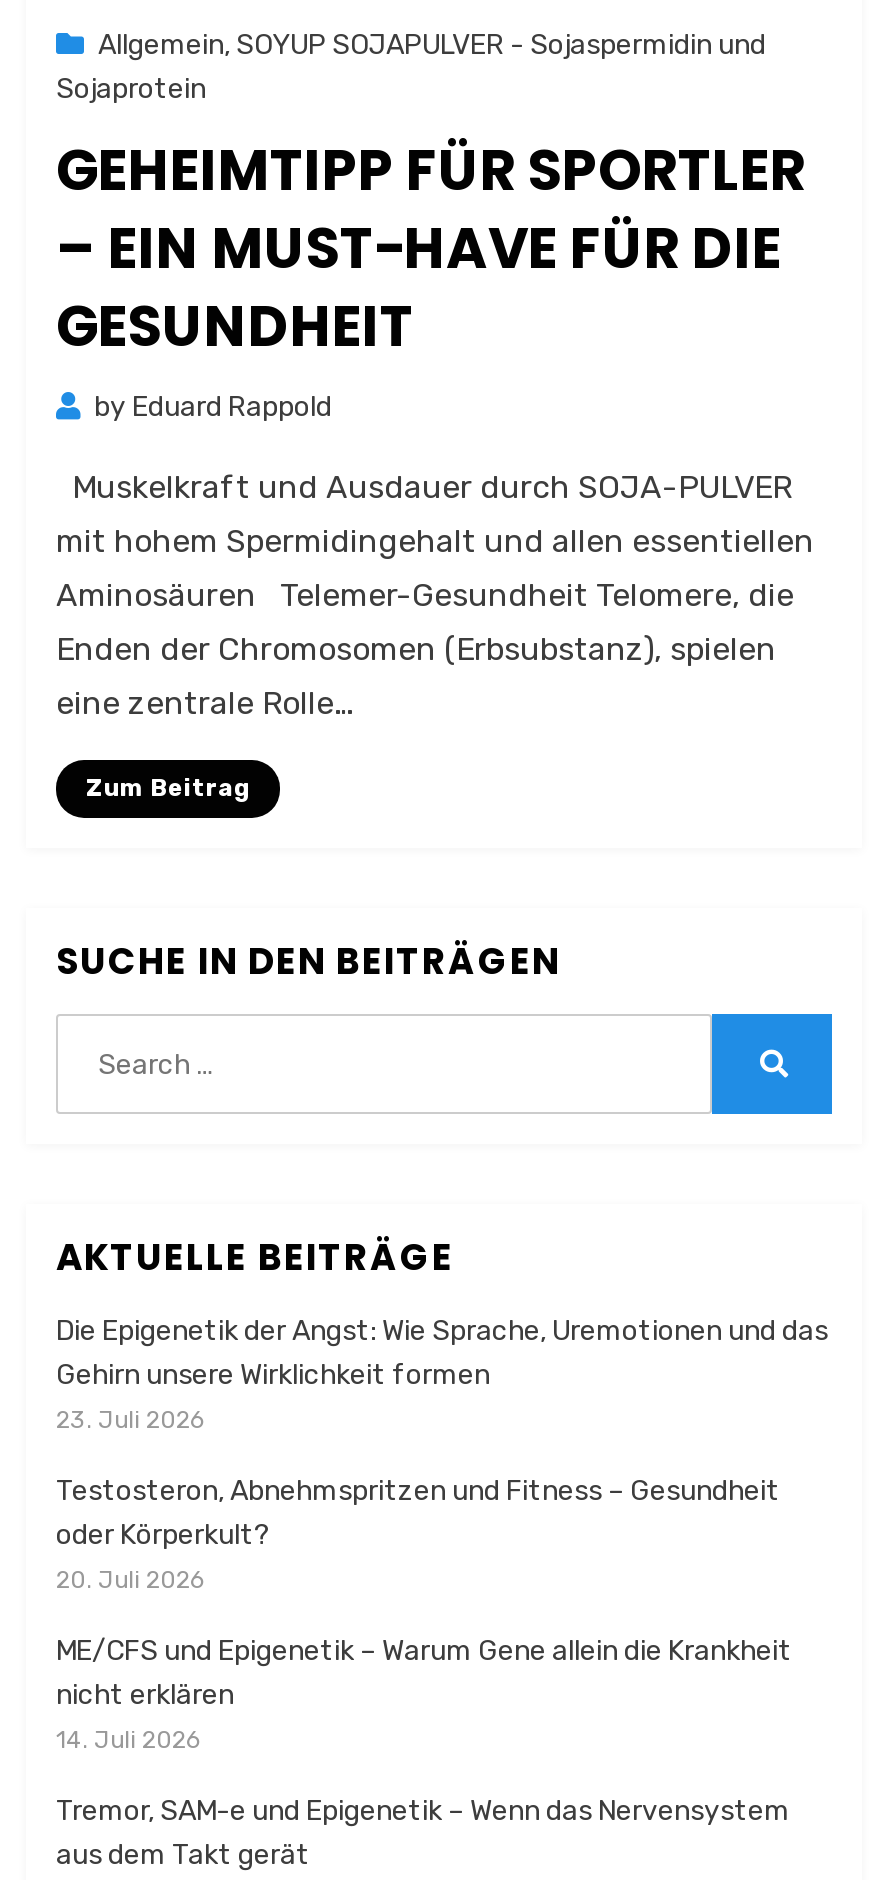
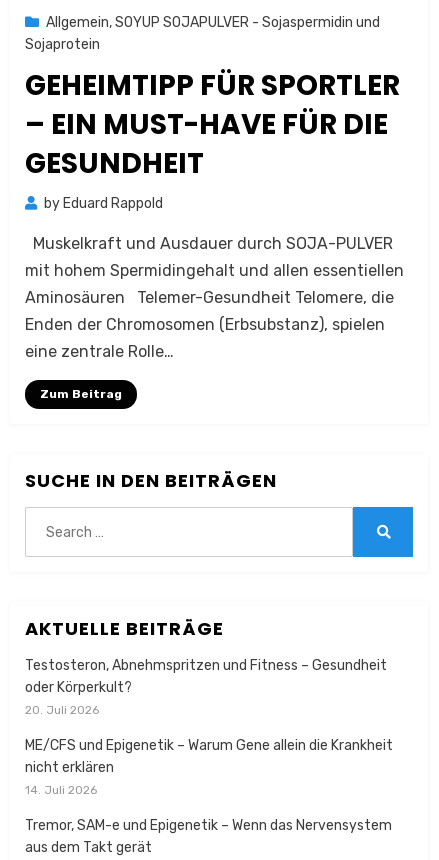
- Die Epigenetik der Angst: Wie Sprache, Uremotionen und das
- Gehirn unsere Wirklichkeit formen
- 23. Juli 2026
